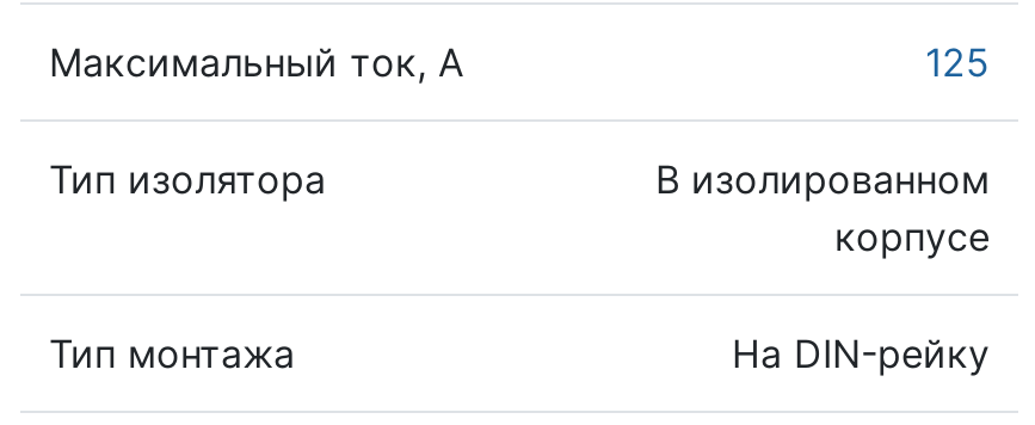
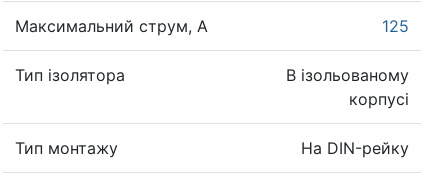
- Максимальный ток, А
+ Максимальний струм, А

- Тип изолятора
- В изолированном
- корпусе
+ Тип ізолятора
+ В ізольованому
+ корпусі

- Тип монтажа
+ Тип монтажу
